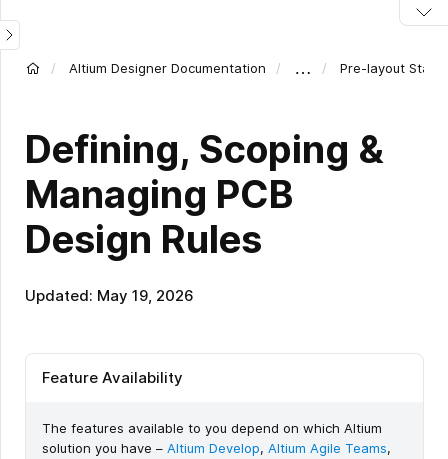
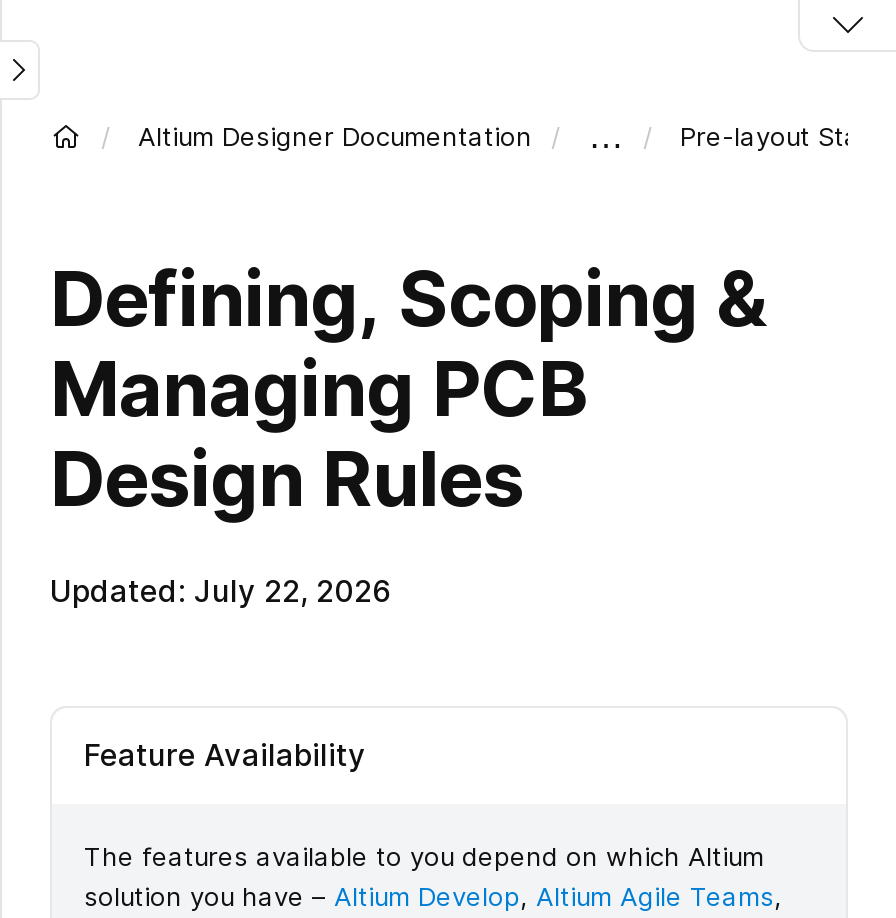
- Updated: May 19, 2026
+ Updated: July 22, 2026
